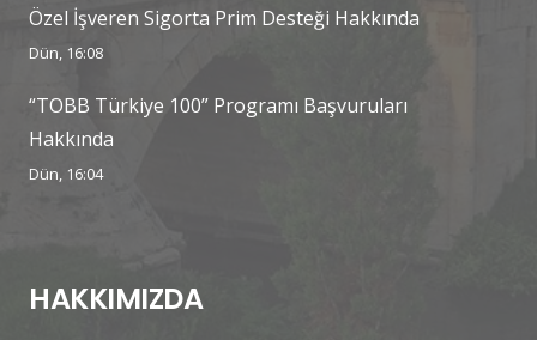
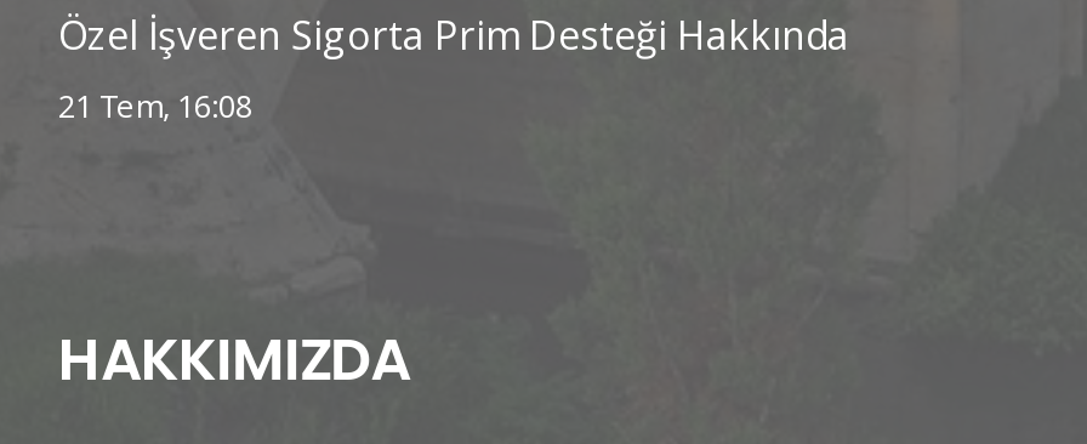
- Dün, 16:08
- “TOBB Türkiye 100” Programı Başvuruları
- Hakkında
- Dün, 16:04
+ 21 Tem, 16:08
